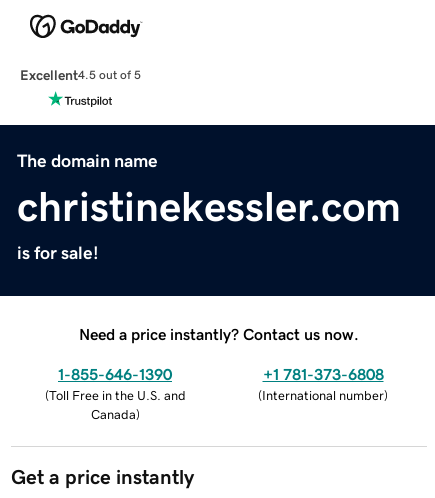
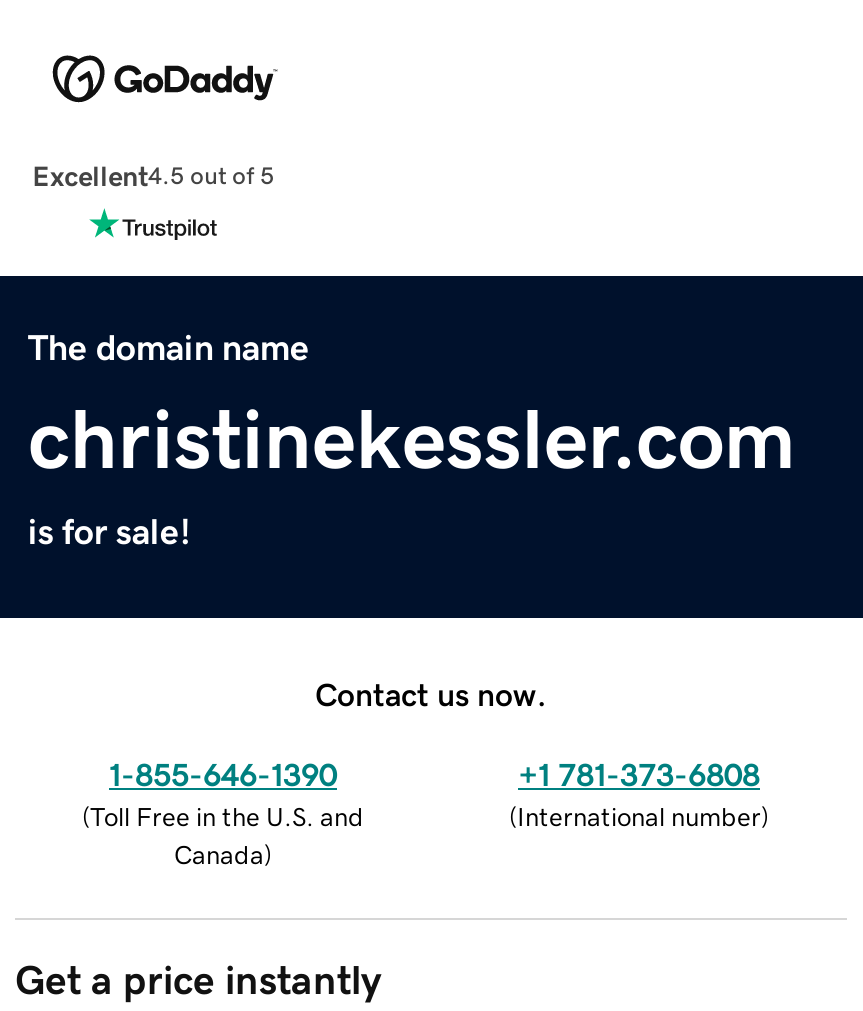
- Need a price instantly? Contact us now.
+ Contact us now.
